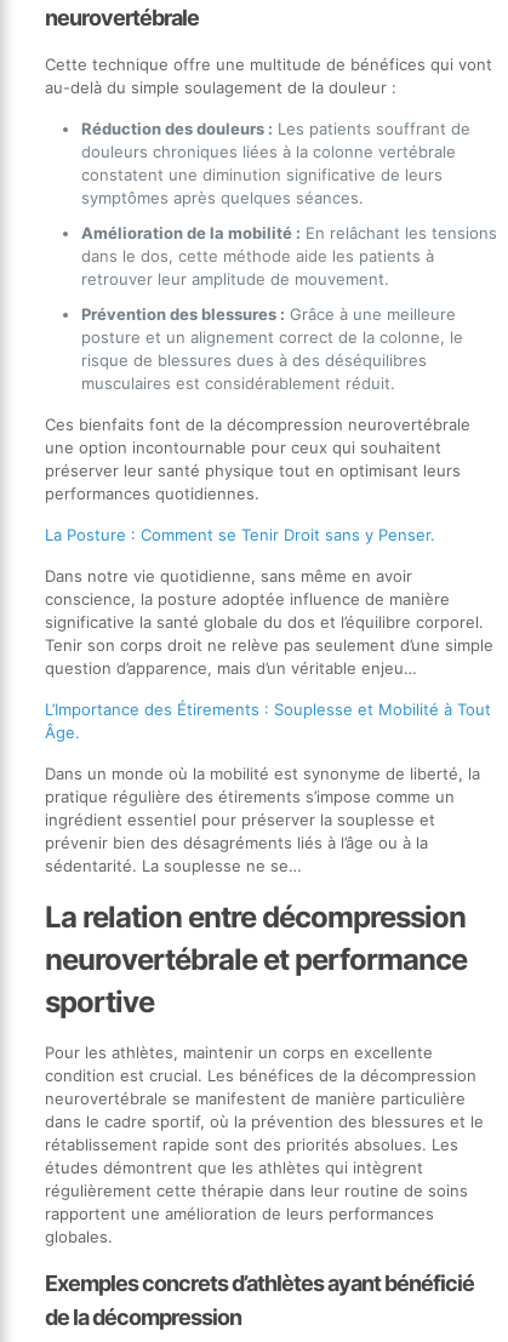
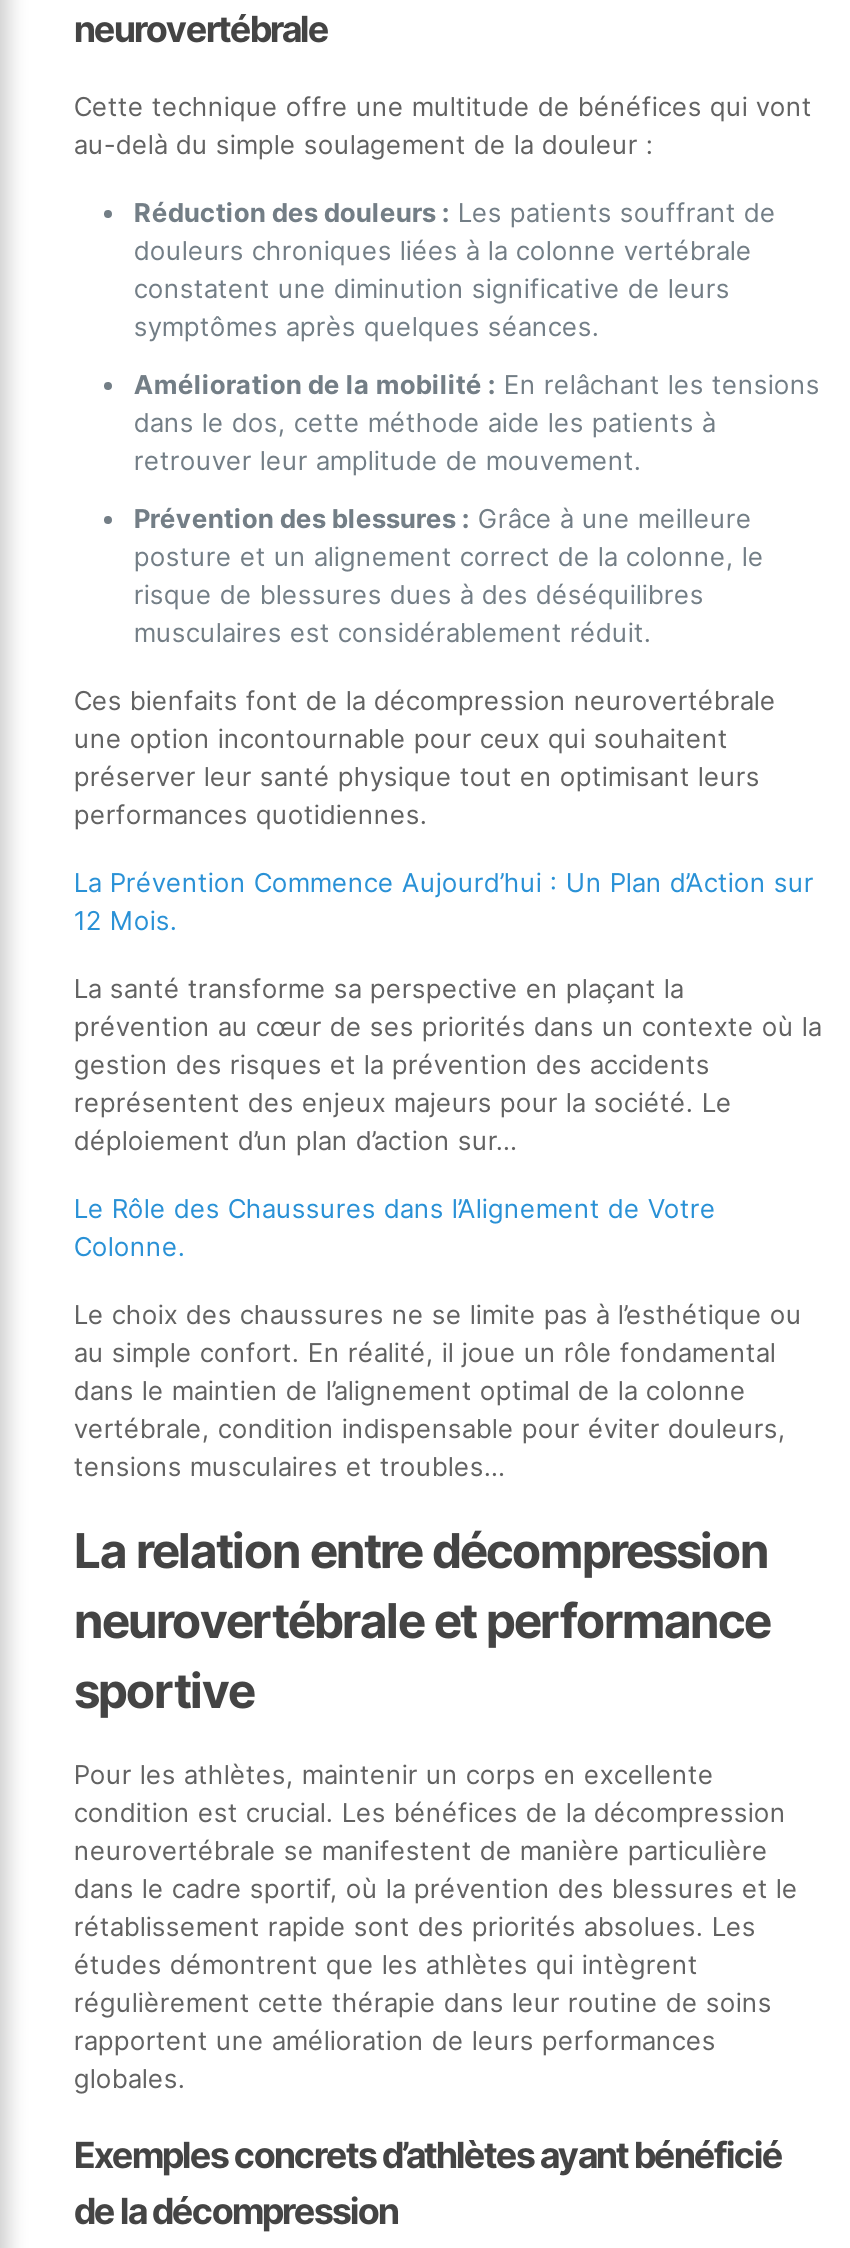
- La Posture : Comment se Tenir Droit sans y Penser.
+ La Prévention Commence Aujourd’hui : Un Plan d’Action sur
+ 12 Mois.

- Dans notre vie quotidienne, sans même en avoir
- conscience, la posture adoptée influence de manière
- significative la santé globale du dos et l’équilibre corporel.
- Tenir son corps droit ne relève pas seulement d’une simple
- question d’apparence, mais d’un véritable enjeu…
+ La santé transforme sa perspective en plaçant la
+ prévention au cœur de ses priorités dans un contexte où la
+ gestion des risques et la prévention des accidents
+ représentent des enjeux majeurs pour la société. Le
+ déploiement d’un plan d’action sur…

- L’Importance des Étirements : Souplesse et Mobilité à Tout
- Âge.
+ Le Rôle des Chaussures dans l’Alignement de Votre
+ Colonne.

- Dans un monde où la mobilité est synonyme de liberté, la
- pratique régulière des étirements s’impose comme un
- ingrédient essentiel pour préserver la souplesse et
- prévenir bien des désagréments liés à l’âge ou à la
- sédentarité. La souplesse ne se…
+ Le choix des chaussures ne se limite pas à l’esthétique ou
+ au simple confort. En réalité, il joue un rôle fondamental
+ dans le maintien de l’alignement optimal de la colonne
+ vertébrale, condition indispensable pour éviter douleurs,
+ tensions musculaires et troubles…
